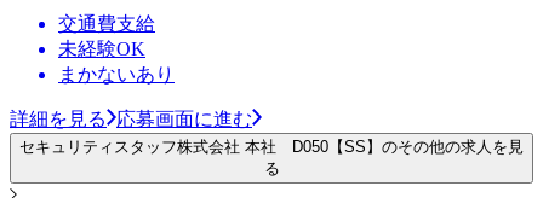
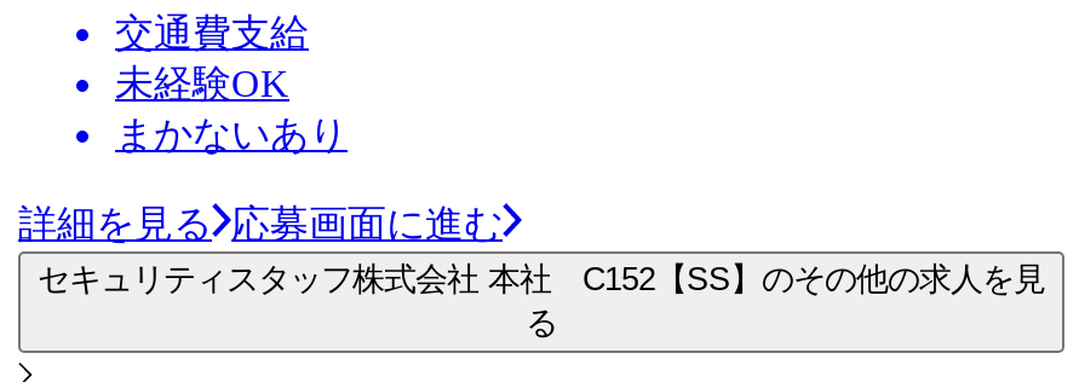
- セキュリティスタッフ株式会社 本社 D050【SS】のその他の求人を見
+ セキュリティスタッフ株式会社 本社 C152【SS】のその他の求人を見
